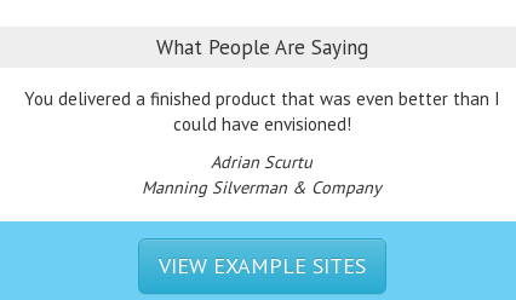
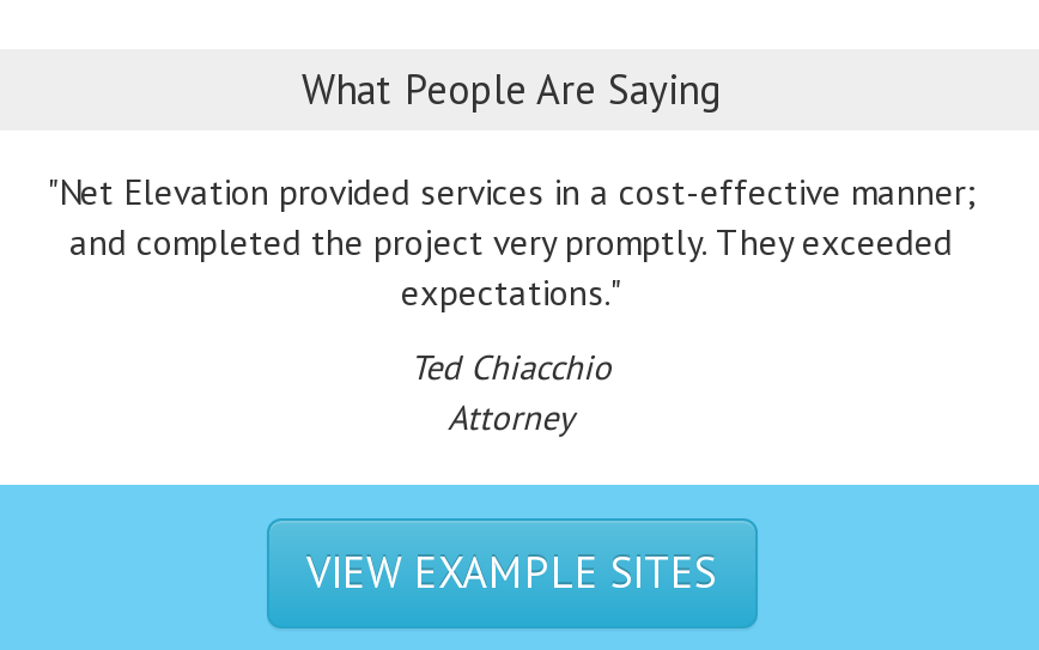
- You delivered a finished product that was even better than I
- could have envisioned!
+ "Net Elevation provided services in a cost-effective manner;
+ and completed the project very promptly. They exceeded
+ expectations."

- Adrian Scurtu
- Manning Silverman & Company
+ Ted Chiacchio
+ Attorney
